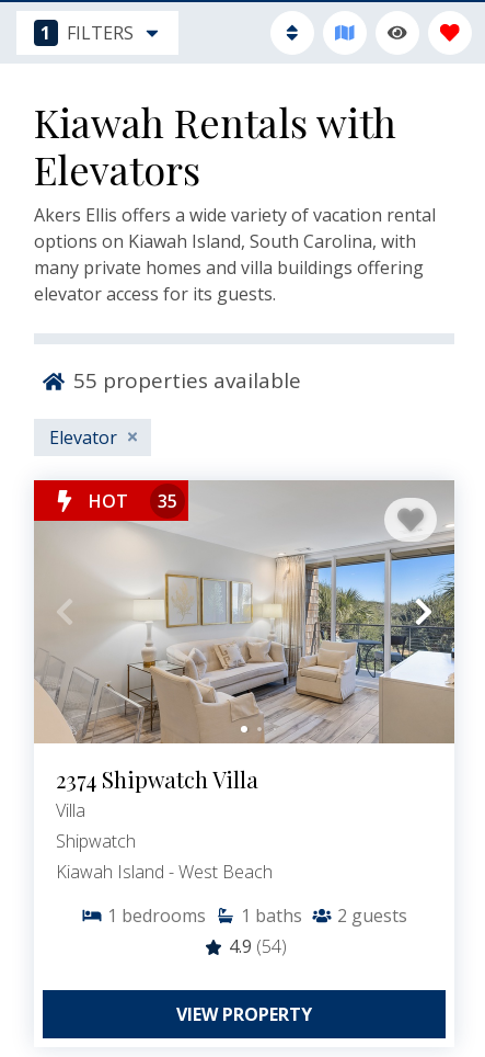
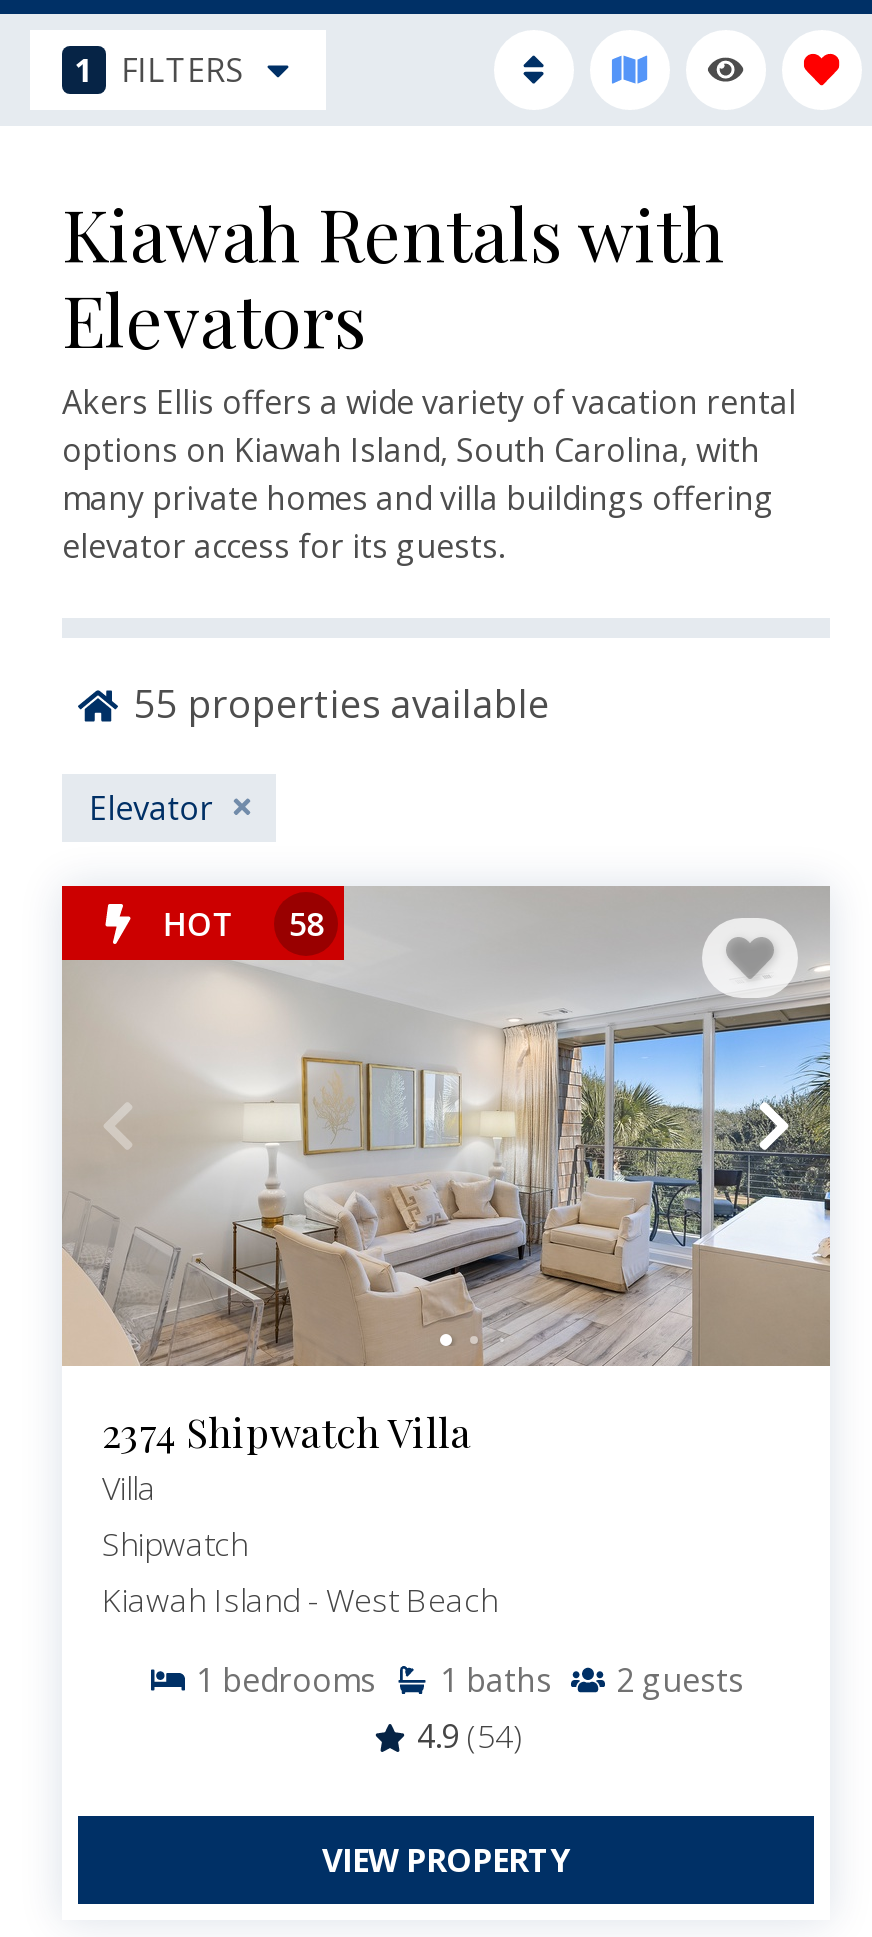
- HOT 35
+ HOT 58
